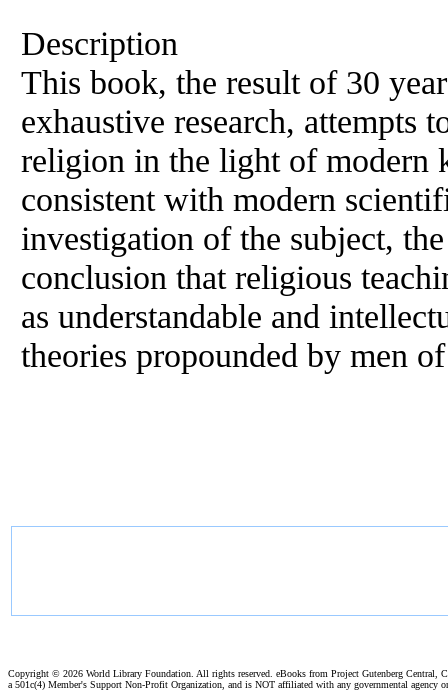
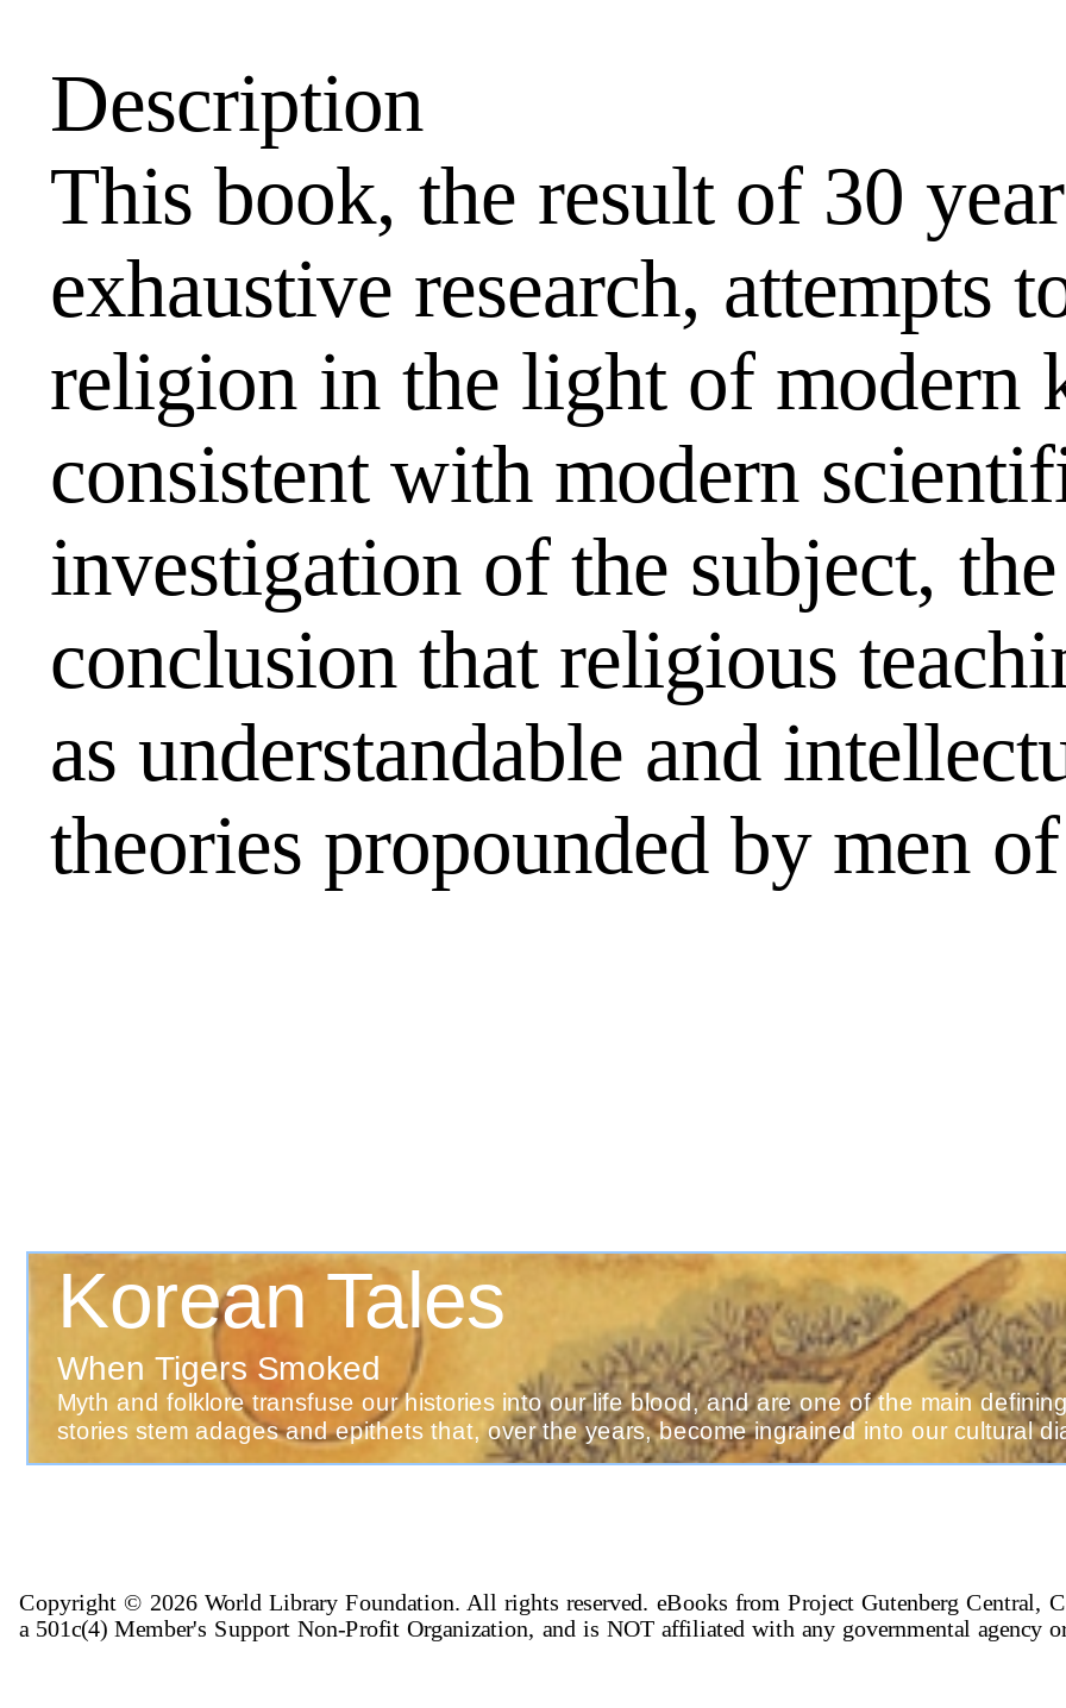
+ [image]
